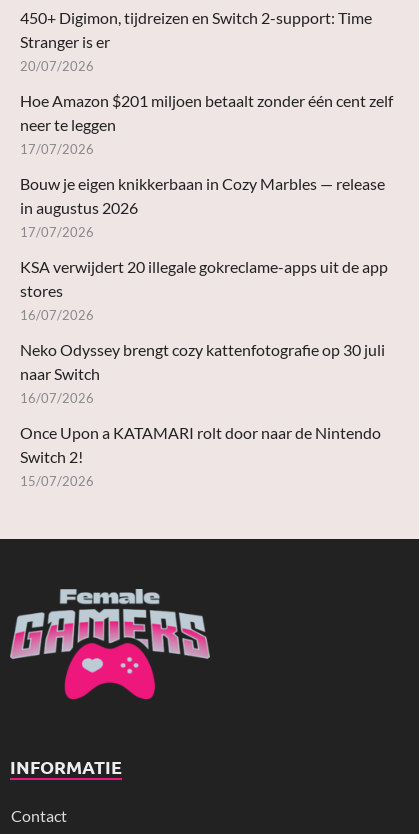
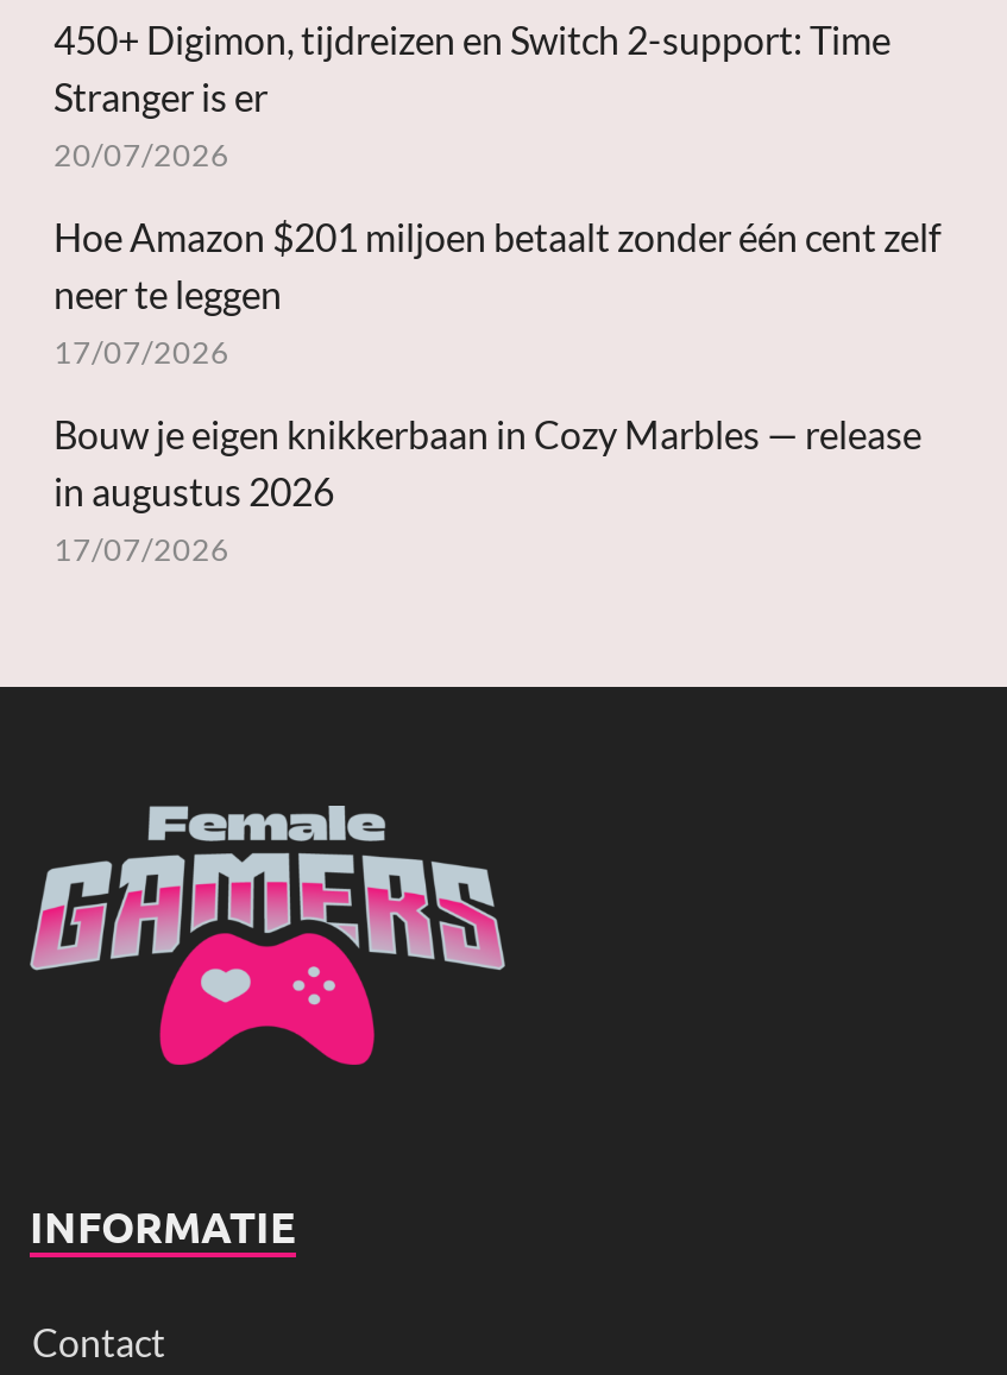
- KSA verwijdert 20 illegale gokreclame-apps uit de app
- stores
- 16/07/2026
- Neko Odyssey brengt cozy kattenfotografie op 30 juli
- naar Switch
- 16/07/2026
- Once Upon a KATAMARI rolt door naar de Nintendo
- Switch 2!
- 15/07/2026
